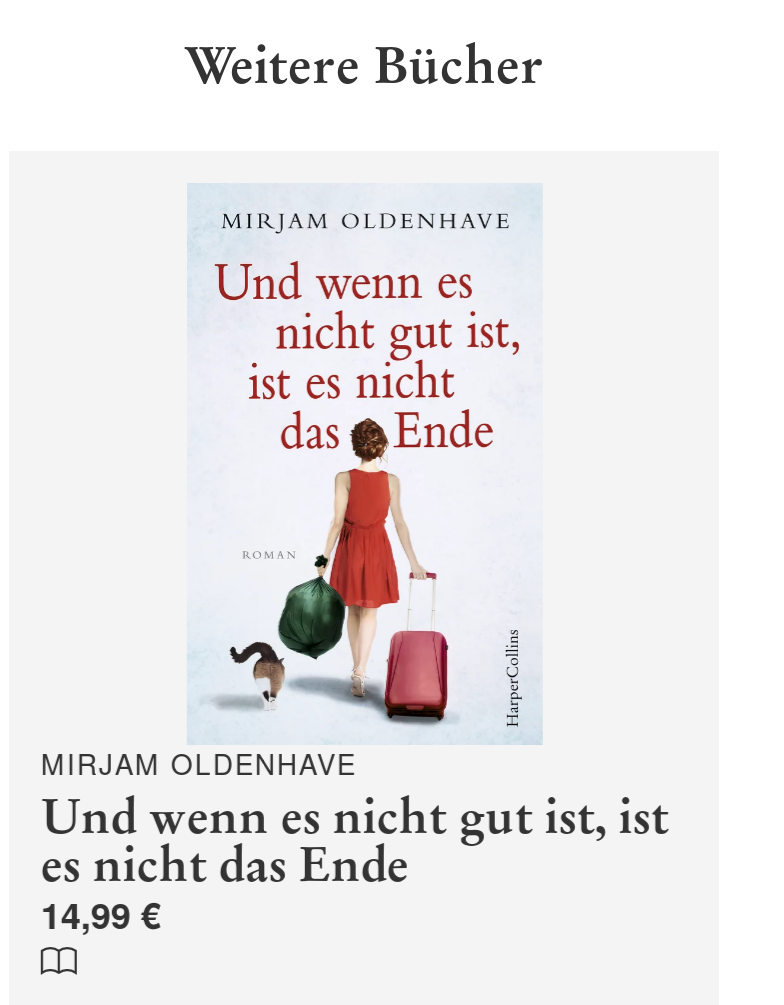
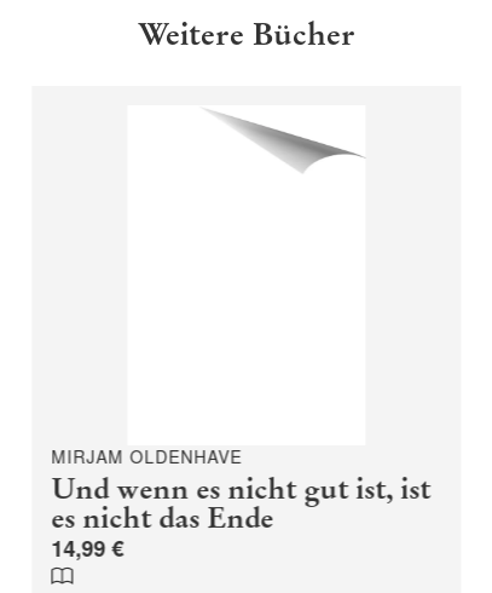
- [image]
